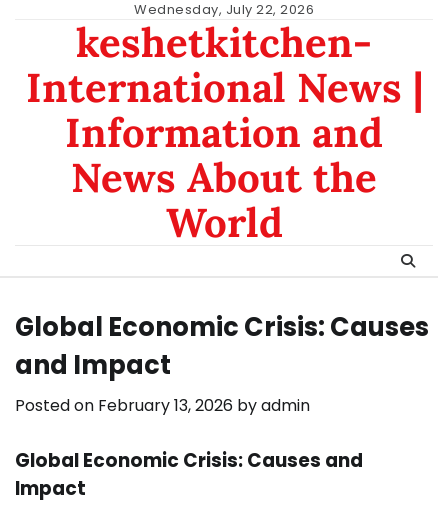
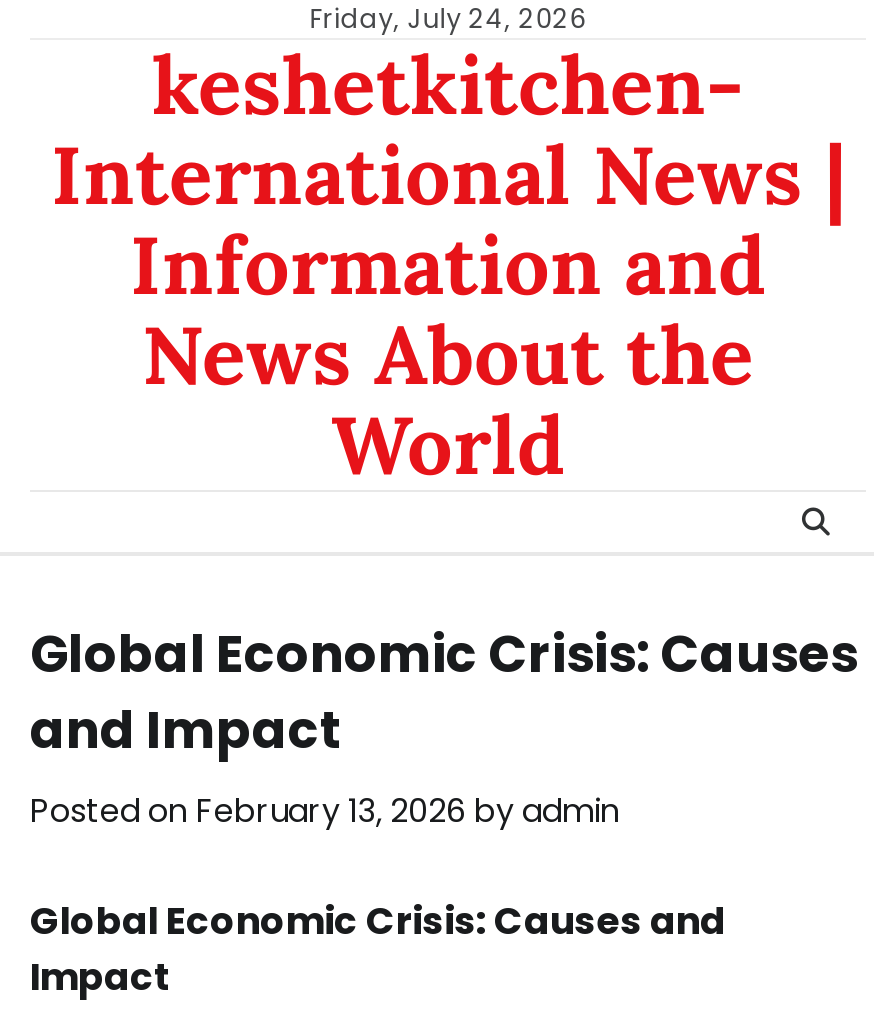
- Wednesday, July 22, 2026
+ Friday, July 24, 2026
